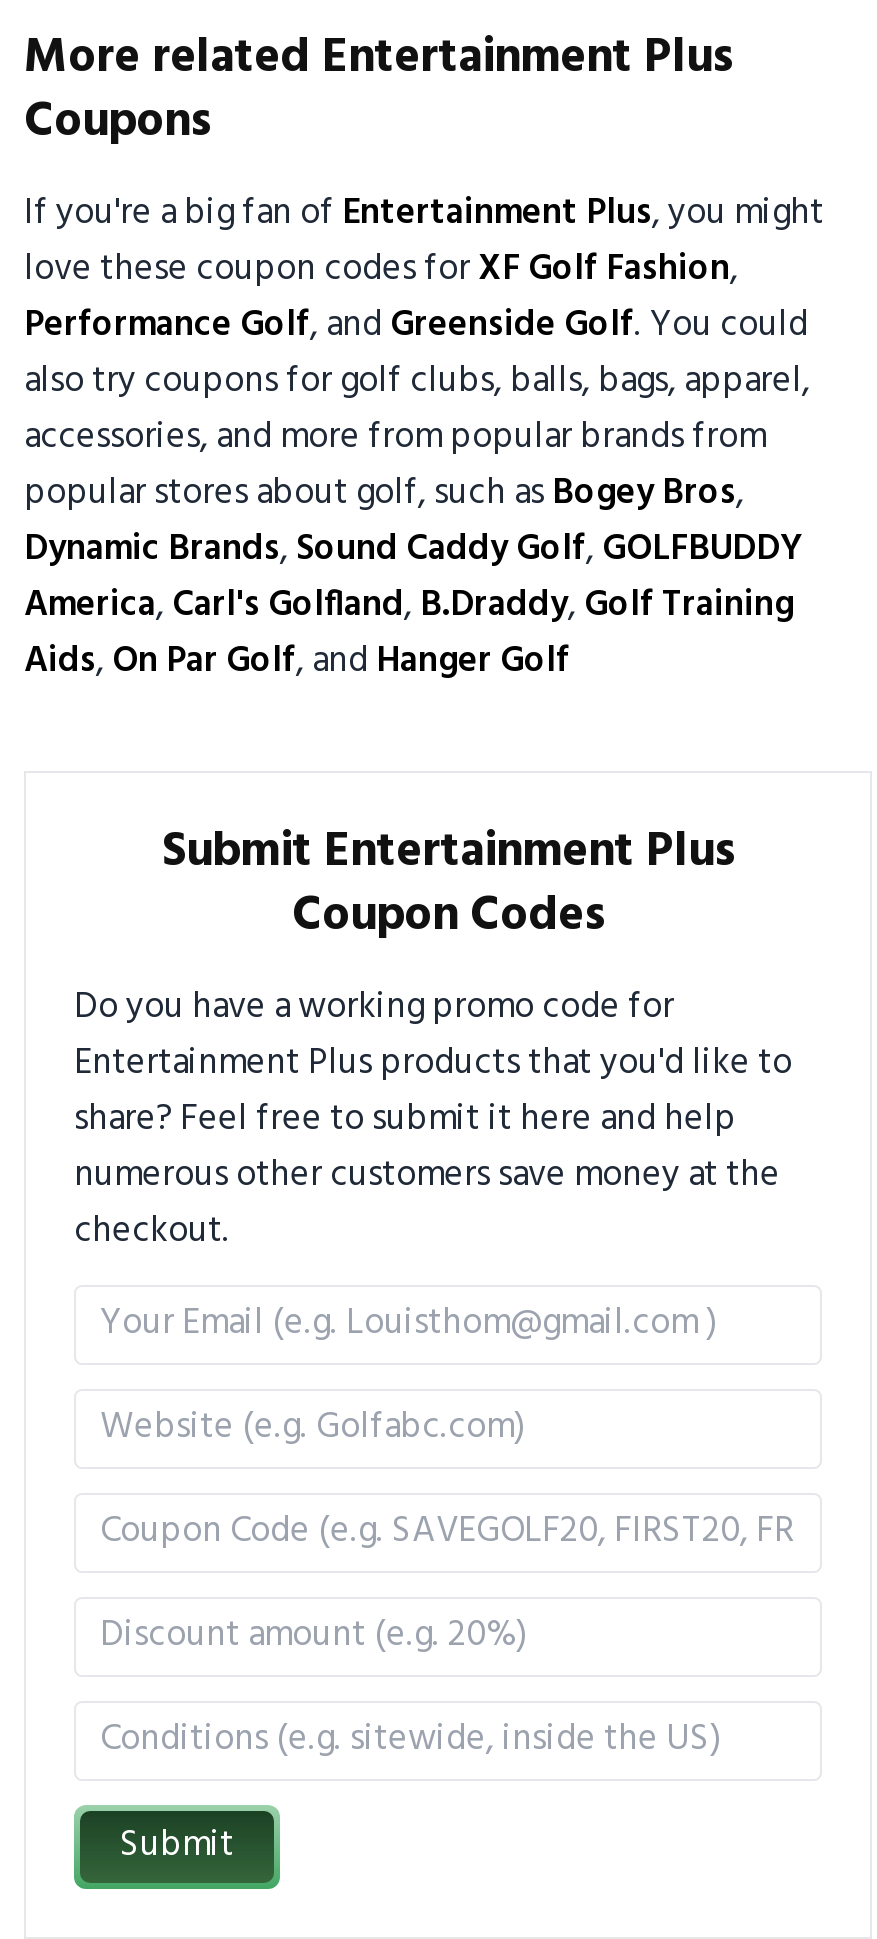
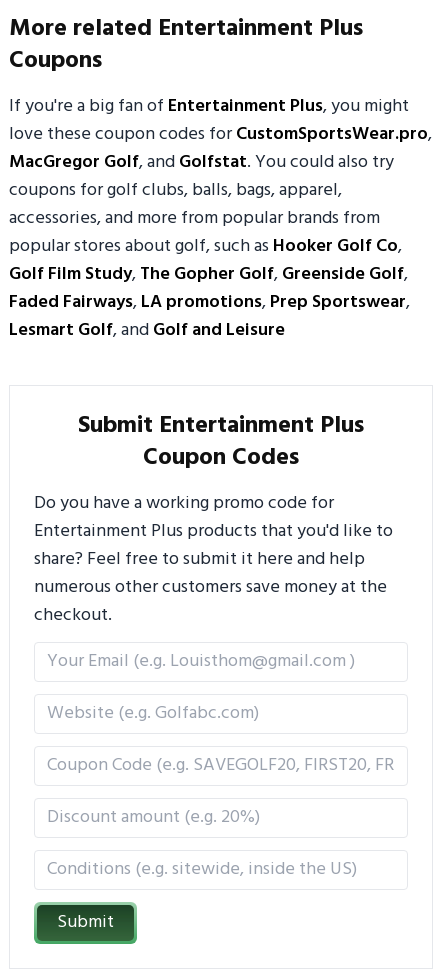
- love these coupon codes forXF Golf Fashion,
- Performance Golf, and Greenside Golf. You could
- also try coupons for golf clubs, balls, bags, apparel,
+ love these coupon codes forCustomSportsWear.pro,
+ MacGregor Golf, and Golfstat. You could also try
+ coupons for golf clubs, balls, bags, apparel,

- popular stores about golf, such as Bogey Bros,
- Dynamic Brands, Sound Caddy Golf, GOLFBUDDY
- America, Carl's Golfland, B.Draddy, Golf Training
- Aids, On Par Golf, and Hanger Golf
+ popular stores about golf, such as Hooker Golf Co,
+ Golf Film Study, The Gopher Golf, Greenside Golf,
+ Faded Fairways, LA promotions, Prep Sportswear,
+ Lesmart Golf, and Golf and Leisure
